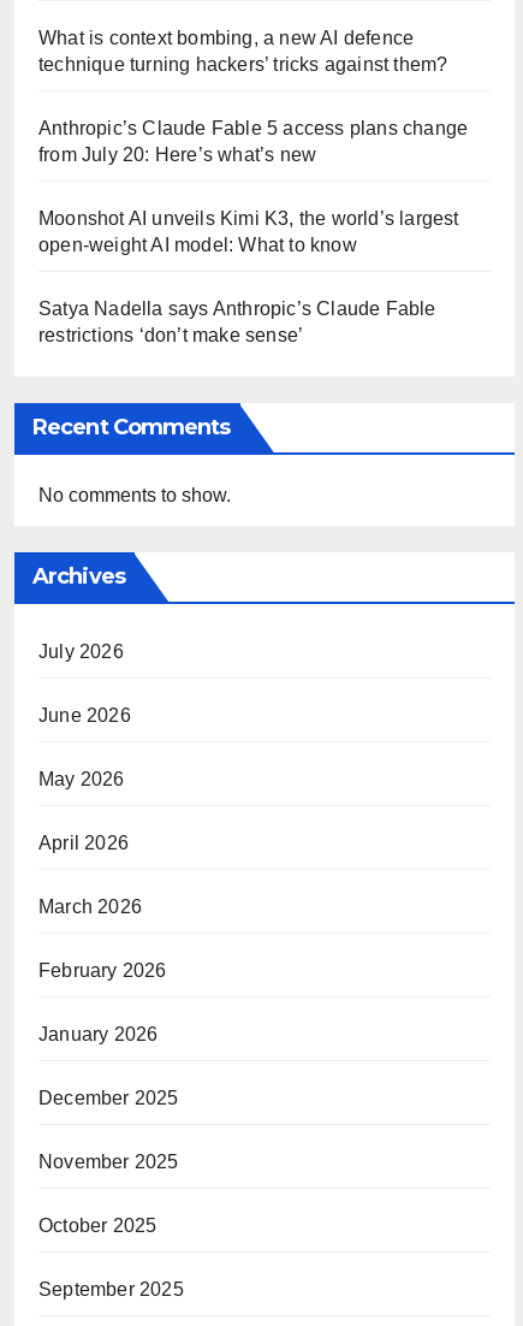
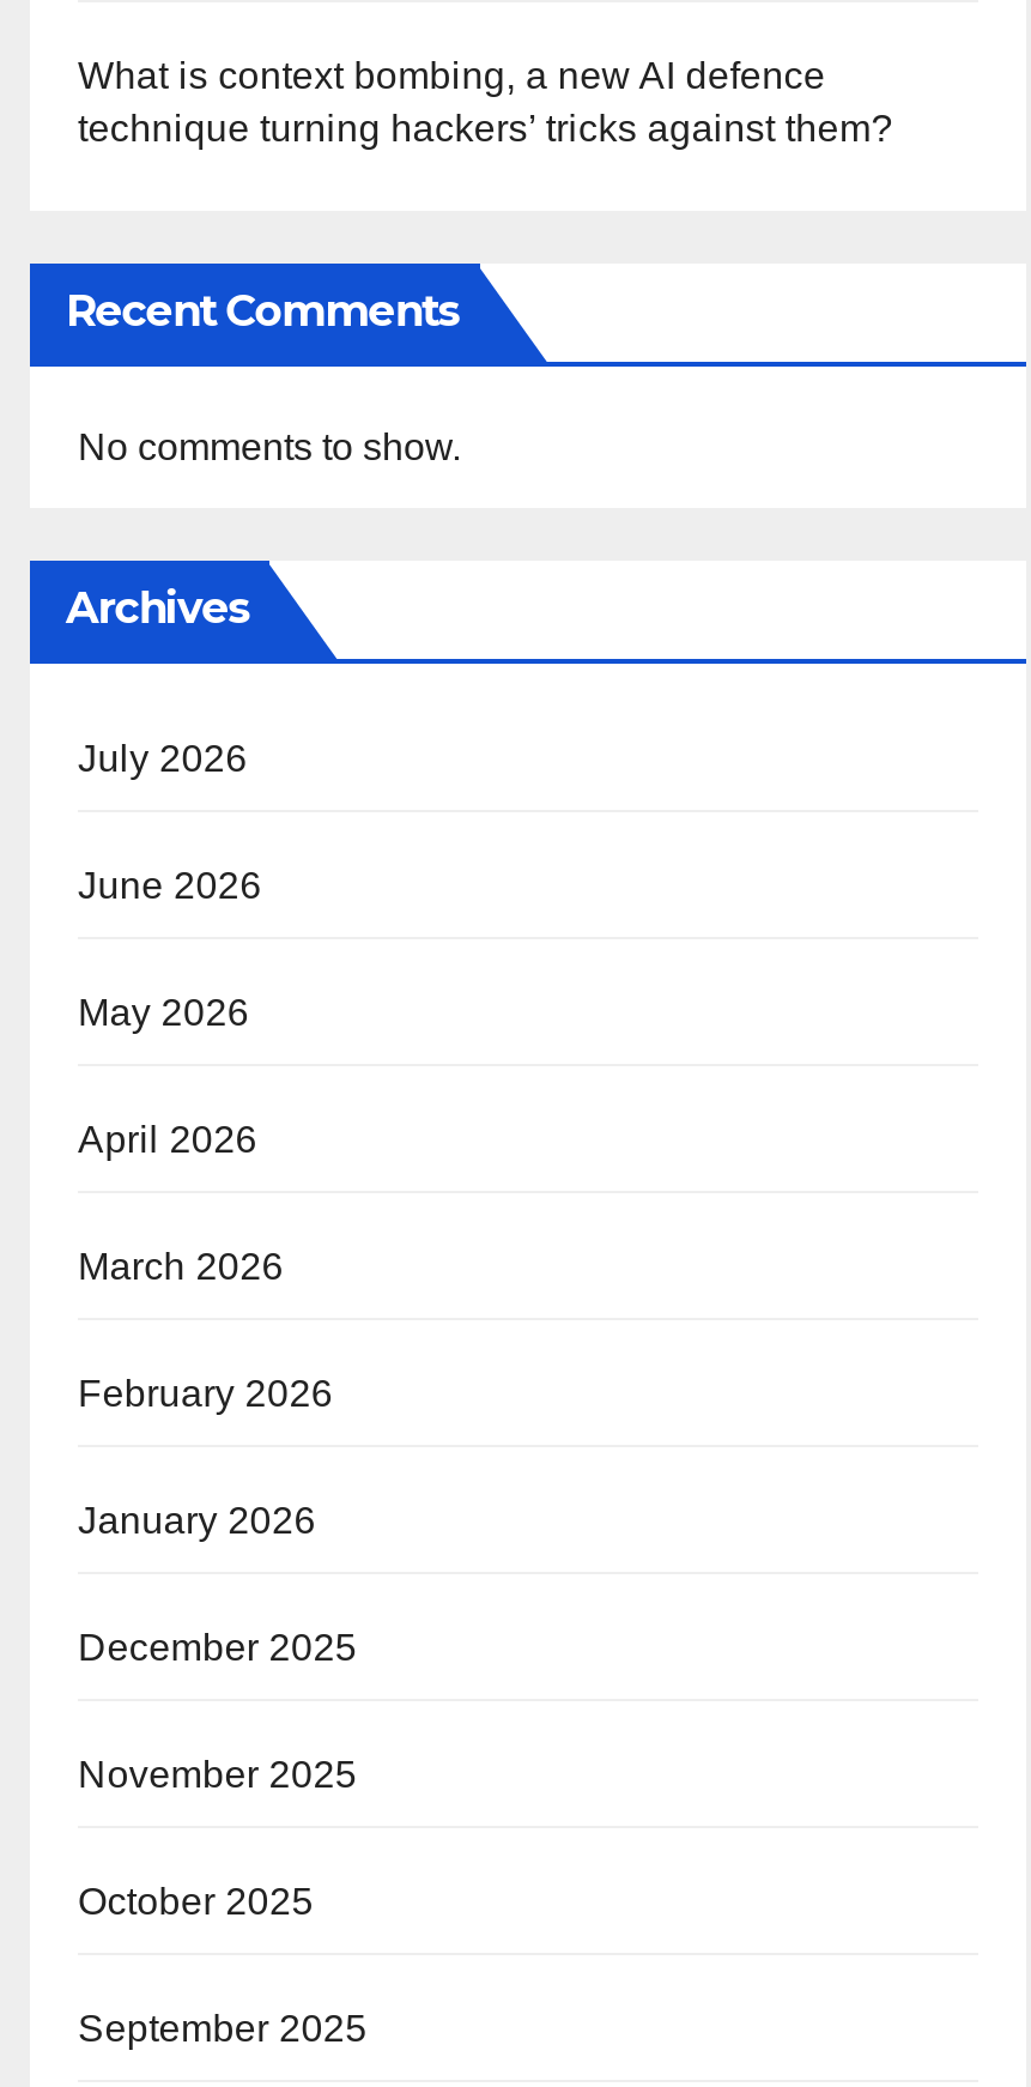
- Anthropic’s Claude Fable 5 access plans change
- from July 20: Here’s what’s new
- Moonshot AI unveils Kimi K3, the world’s largest
- open-weight AI model: What to know
- Satya Nadella says Anthropic’s Claude Fable
- restrictions ‘don’t make sense’
